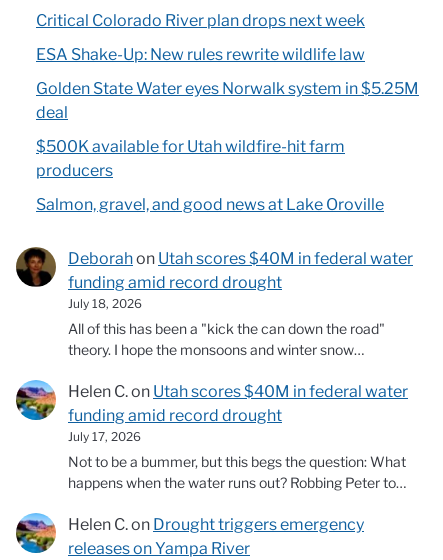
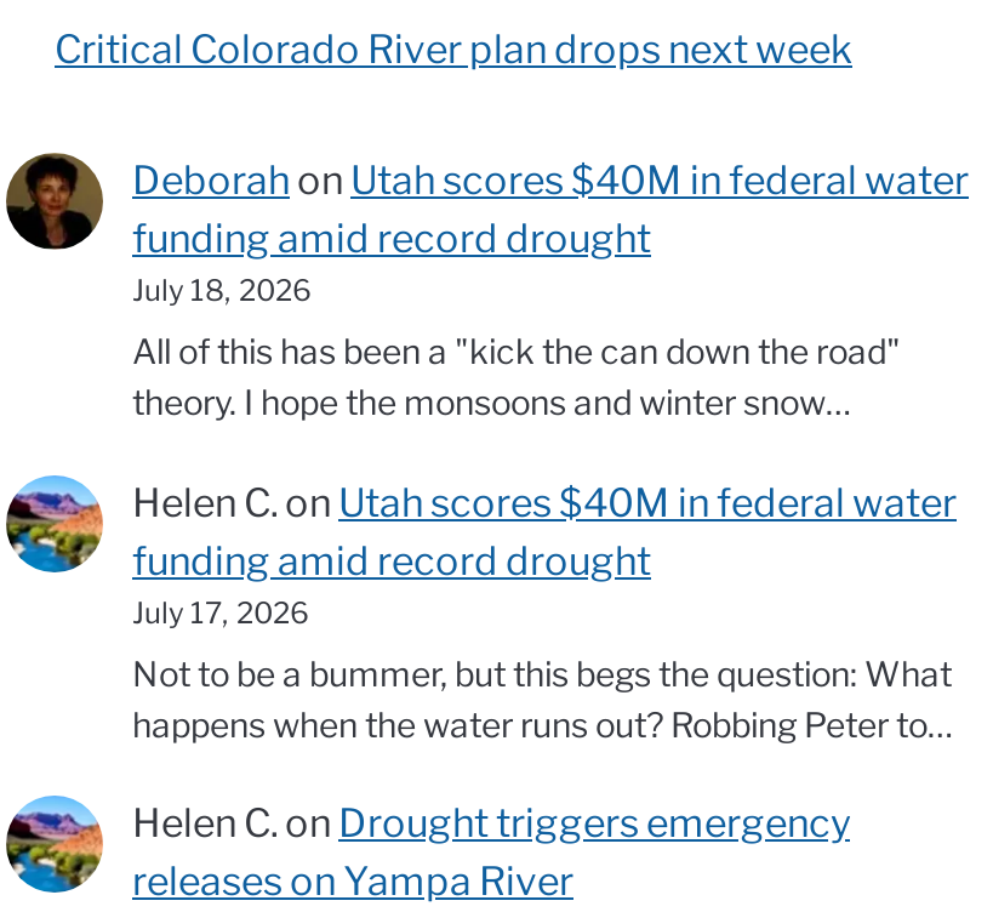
- ESA Shake-Up: New rules rewrite wildlife law
- Golden State Water eyes Norwalk system in $5.25M
- deal
- $500K available for Utah wildfire-hit farm
- producers
- Salmon, gravel, and good news at Lake Oroville
